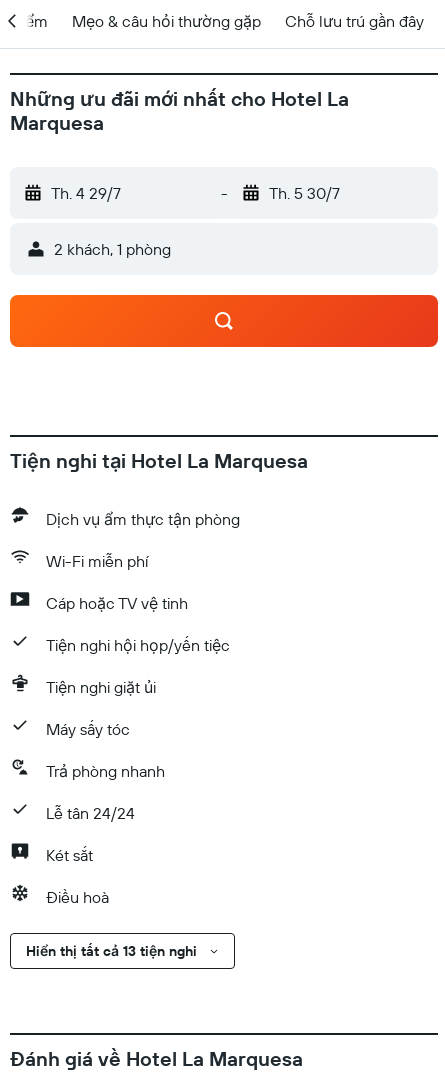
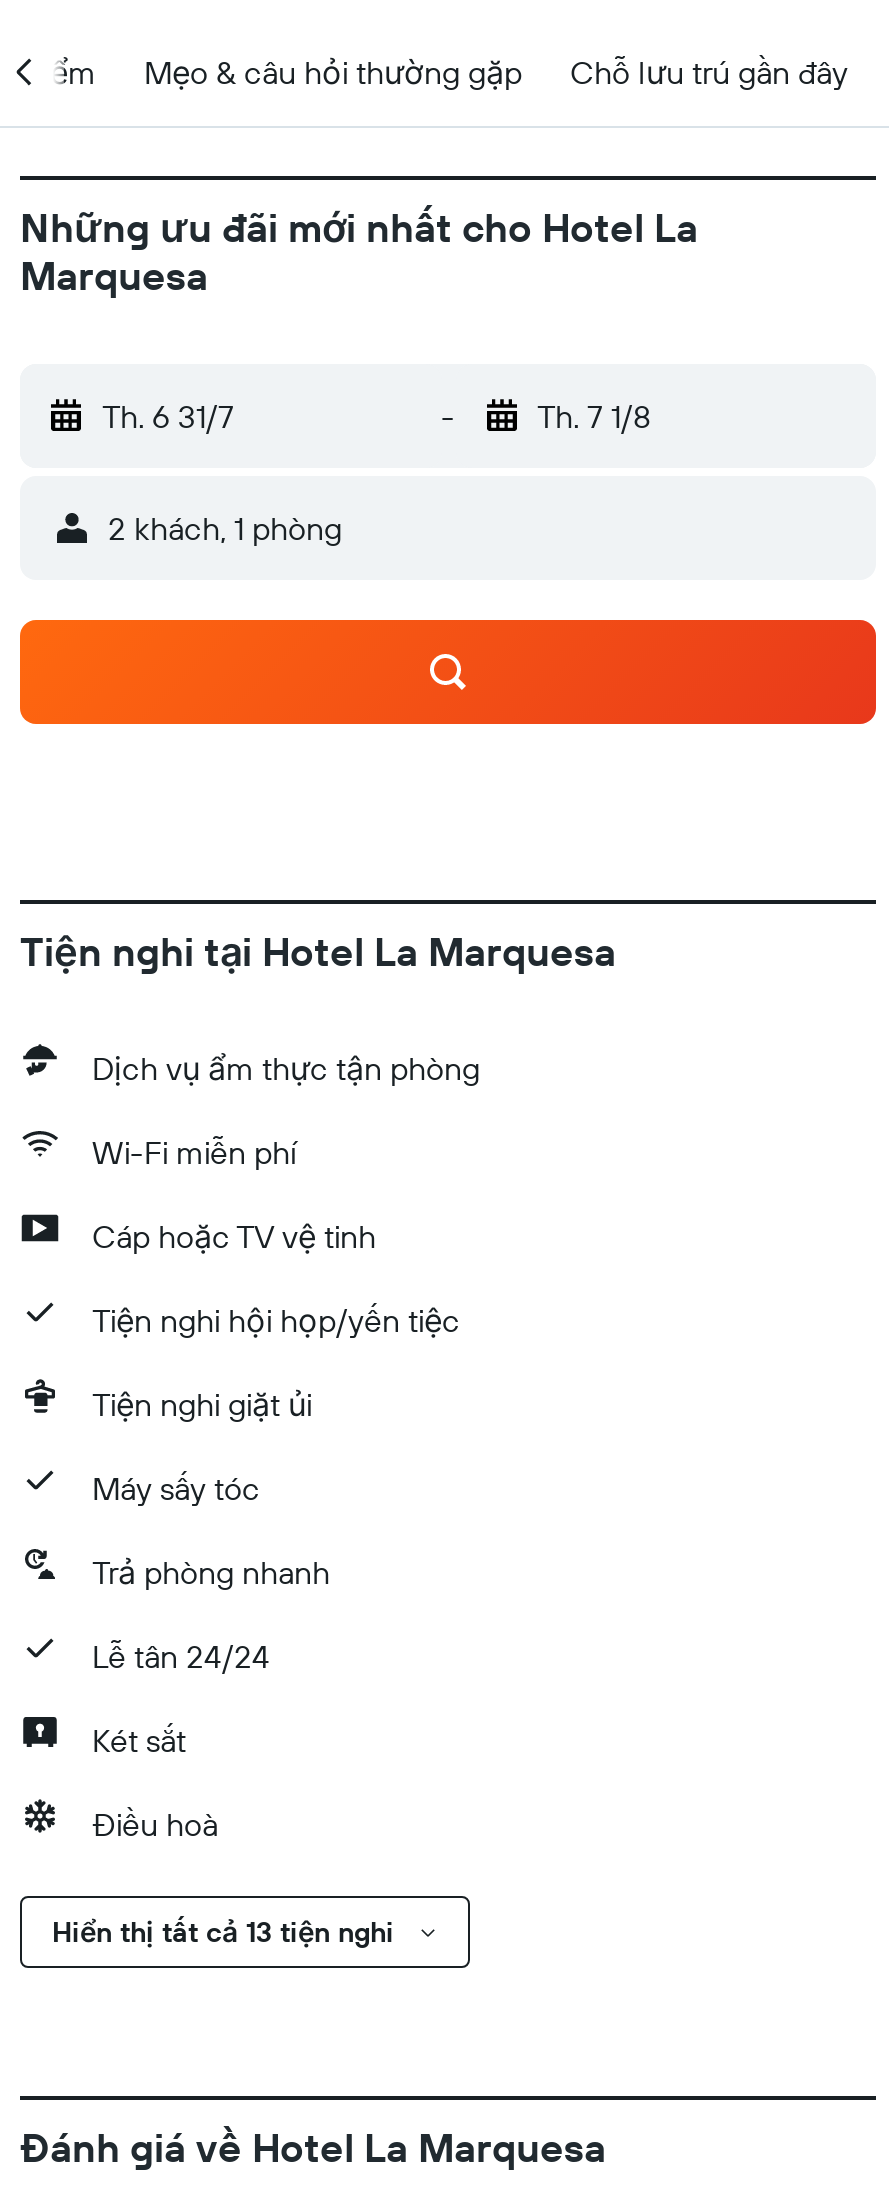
- Th. 4 29/7
+ Th. 6 31/7

- Th. 5 30/7
+ Th. 7 1/8
